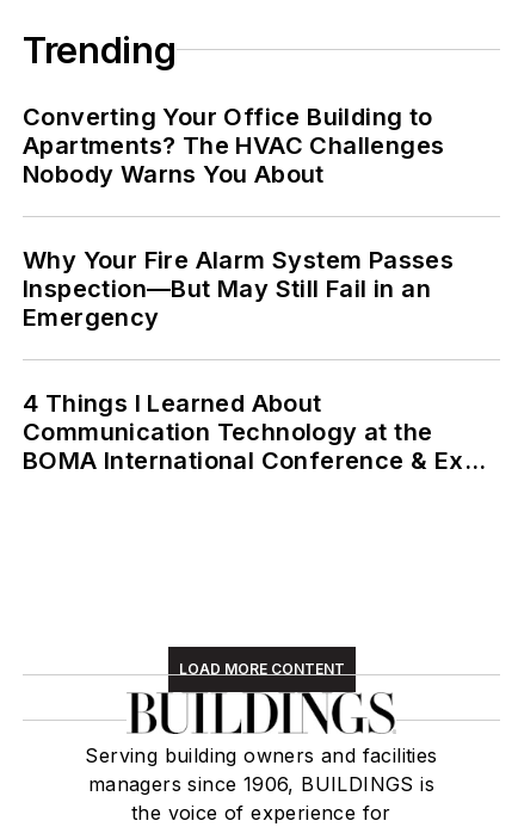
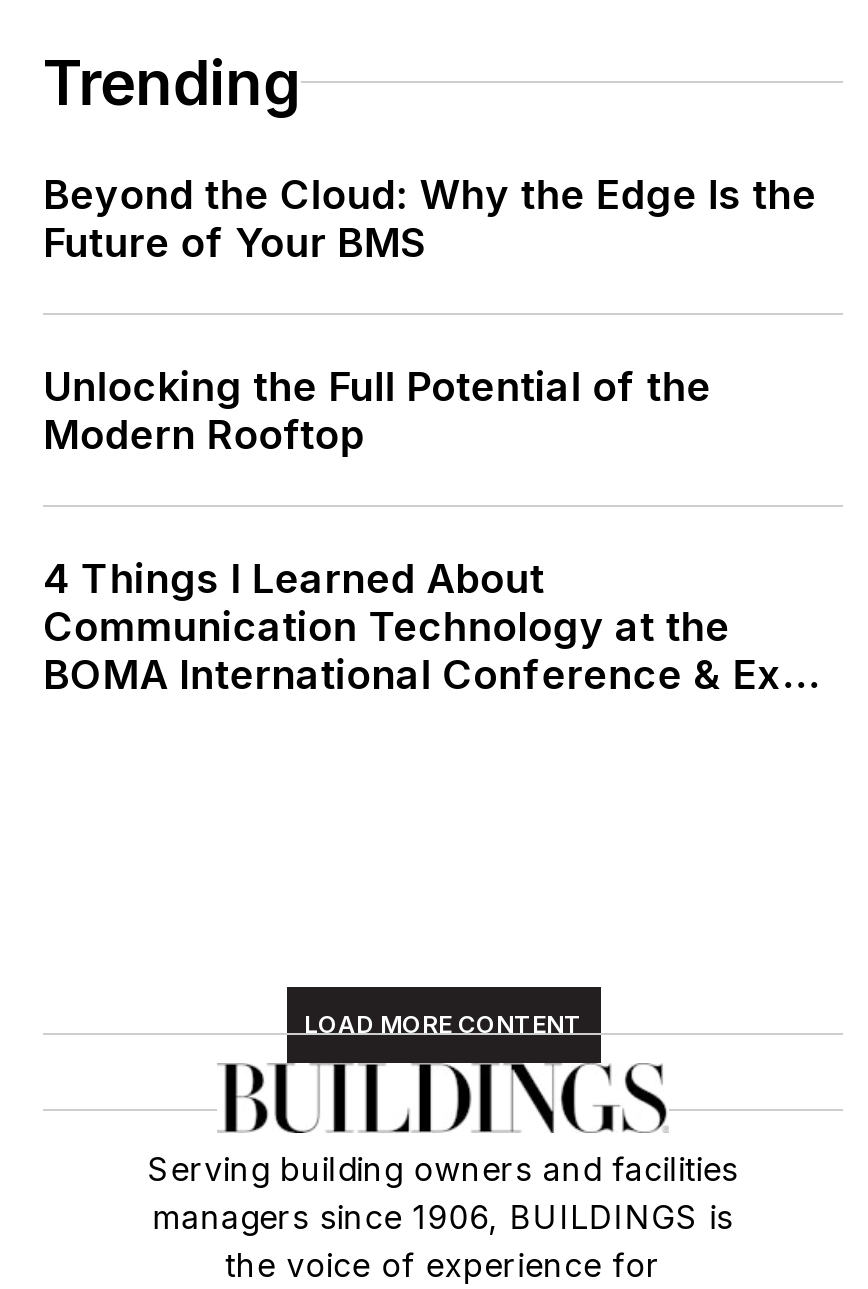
- Converting Your Office Building to
- Apartments? The HVAC Challenges
- Nobody Warns You About
+ Beyond the Cloud: Why the Edge Is the
+ Future of Your BMS

- Why Your Fire Alarm System Passes
- Inspection—But May Still Fail in an
- Emergency
+ Unlocking the Full Potential of the
+ Modern Rooftop
